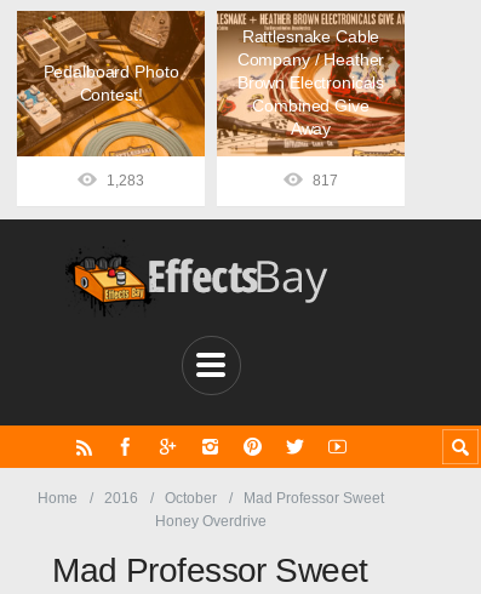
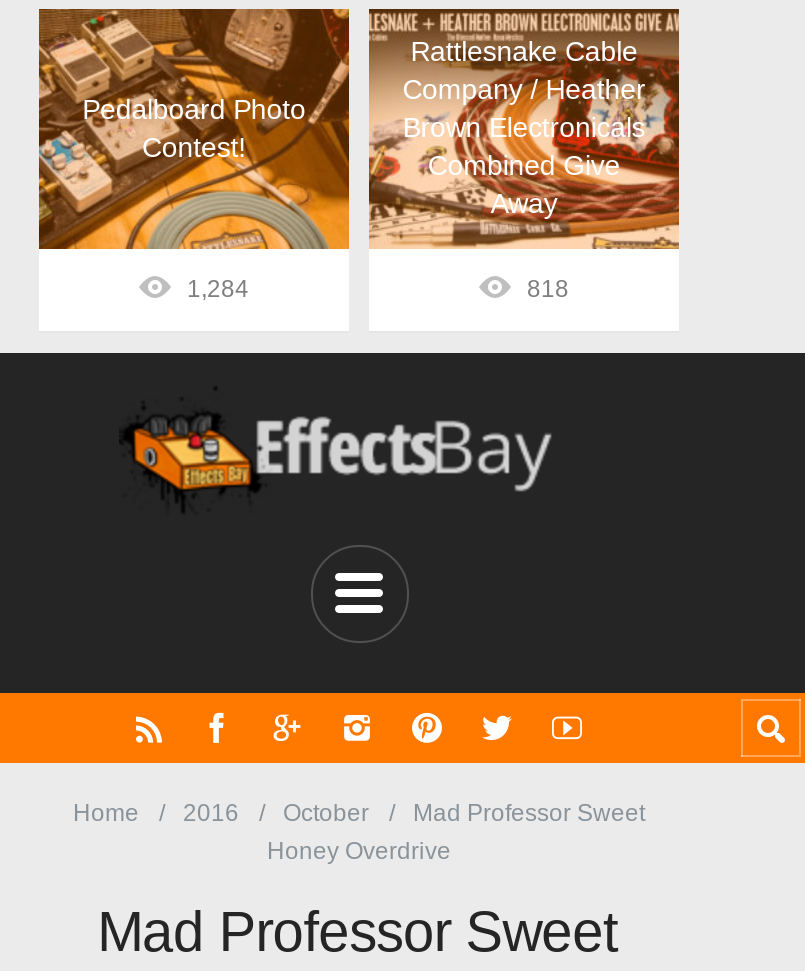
- 1,283
+ 1,284

- 817
+ 818
